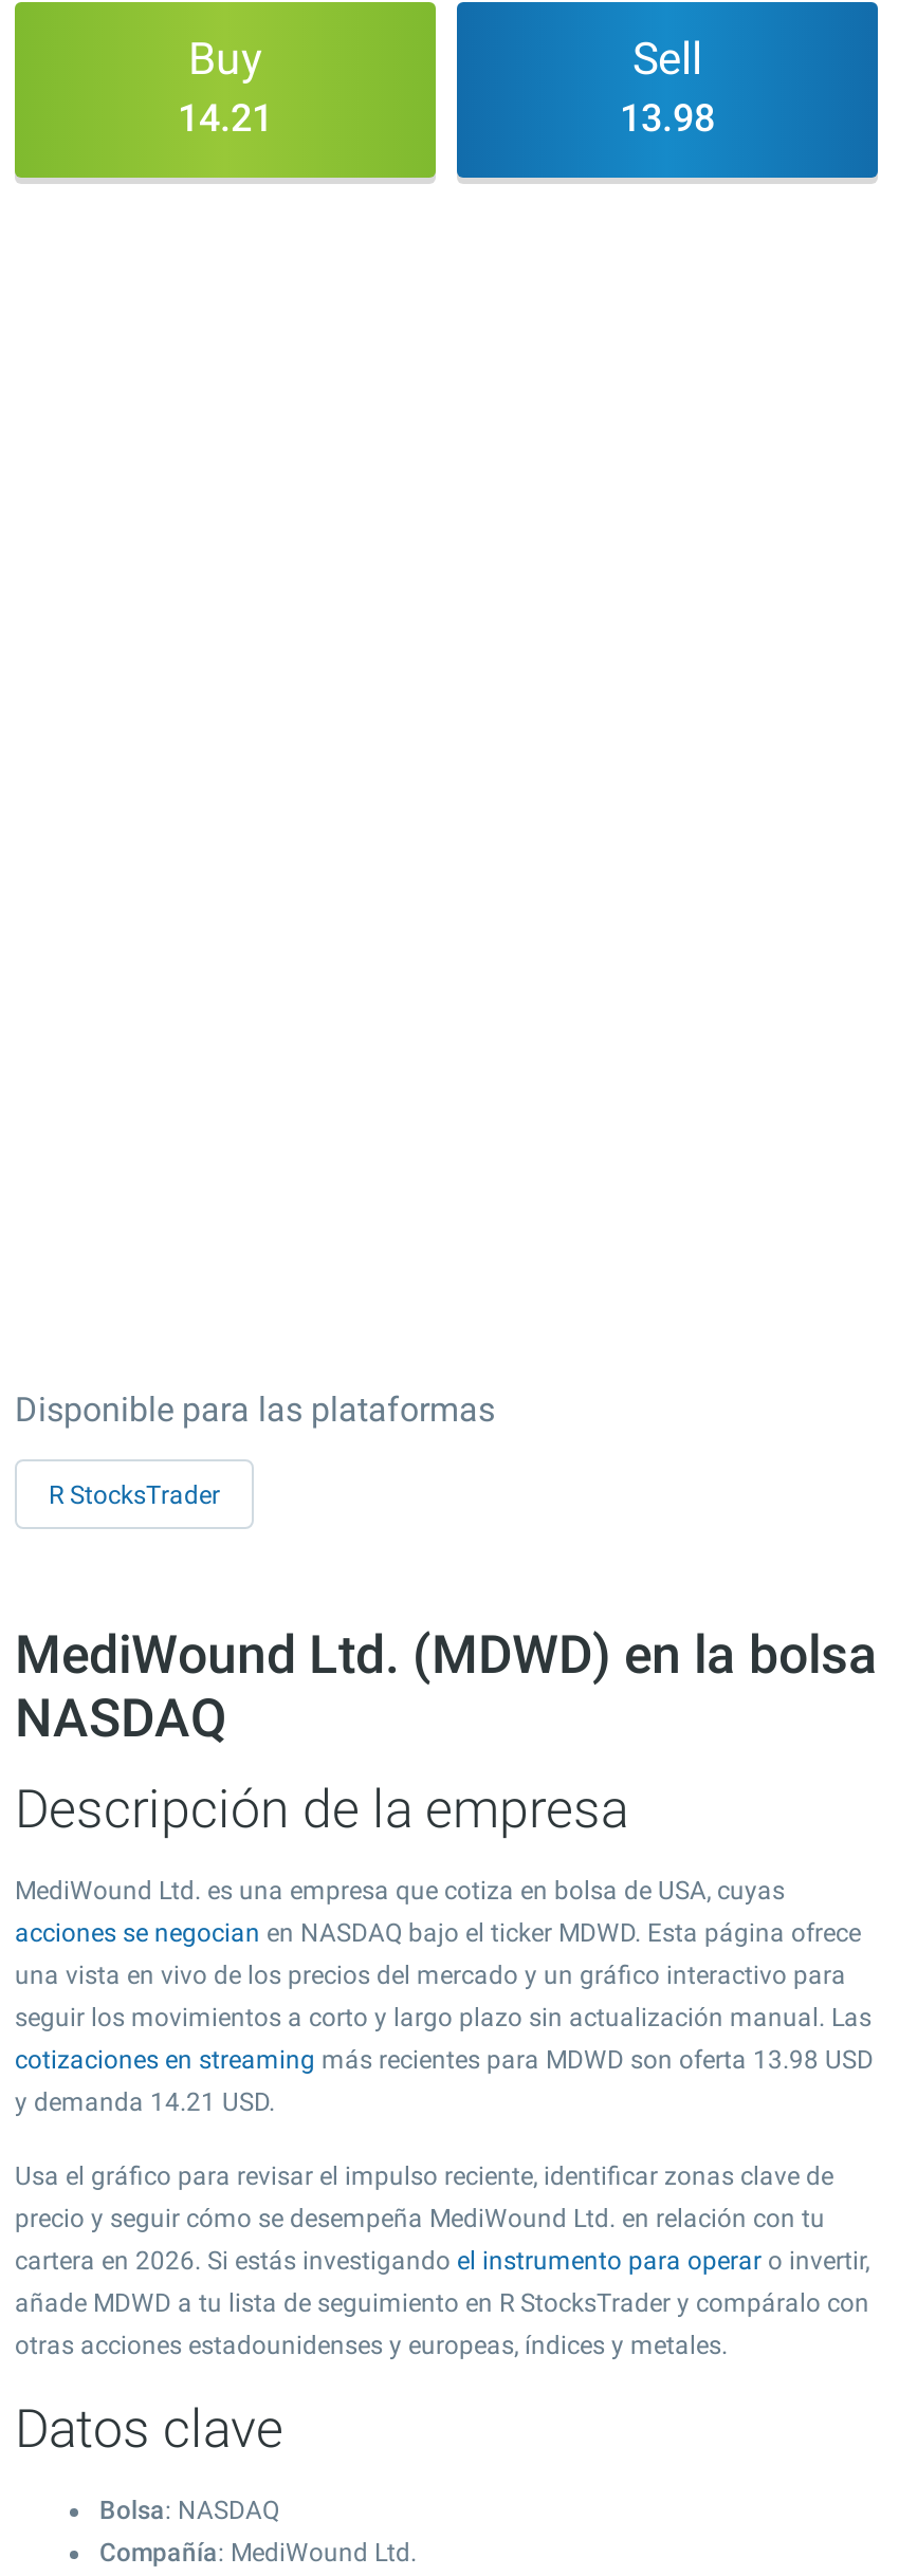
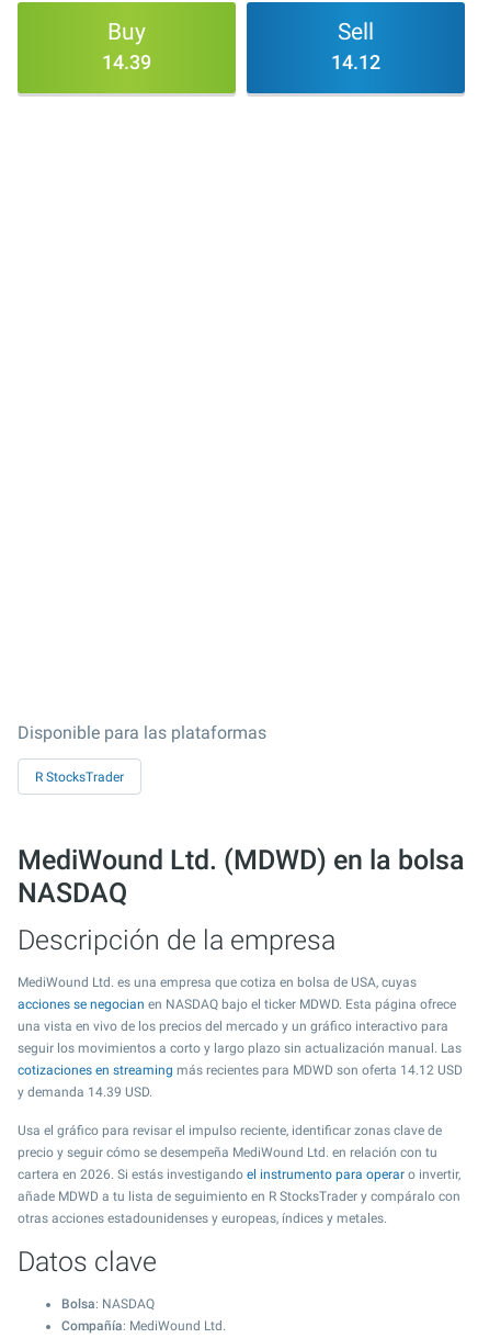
- 14.21
+ 14.39

- 13.98
+ 14.12

- cotizaciones en streaming más recientes para MDWD son oferta 13.98 USD
+ cotizaciones en streaming más recientes para MDWD son oferta 14.12 USD

- y demanda 14.21 USD.
+ y demanda 14.39 USD.
